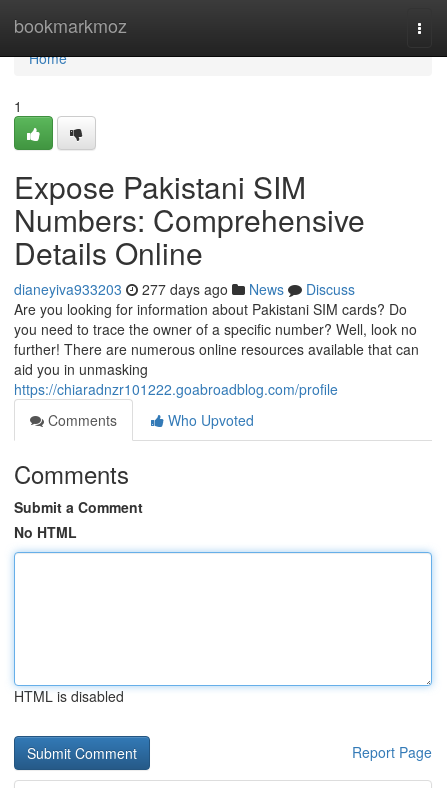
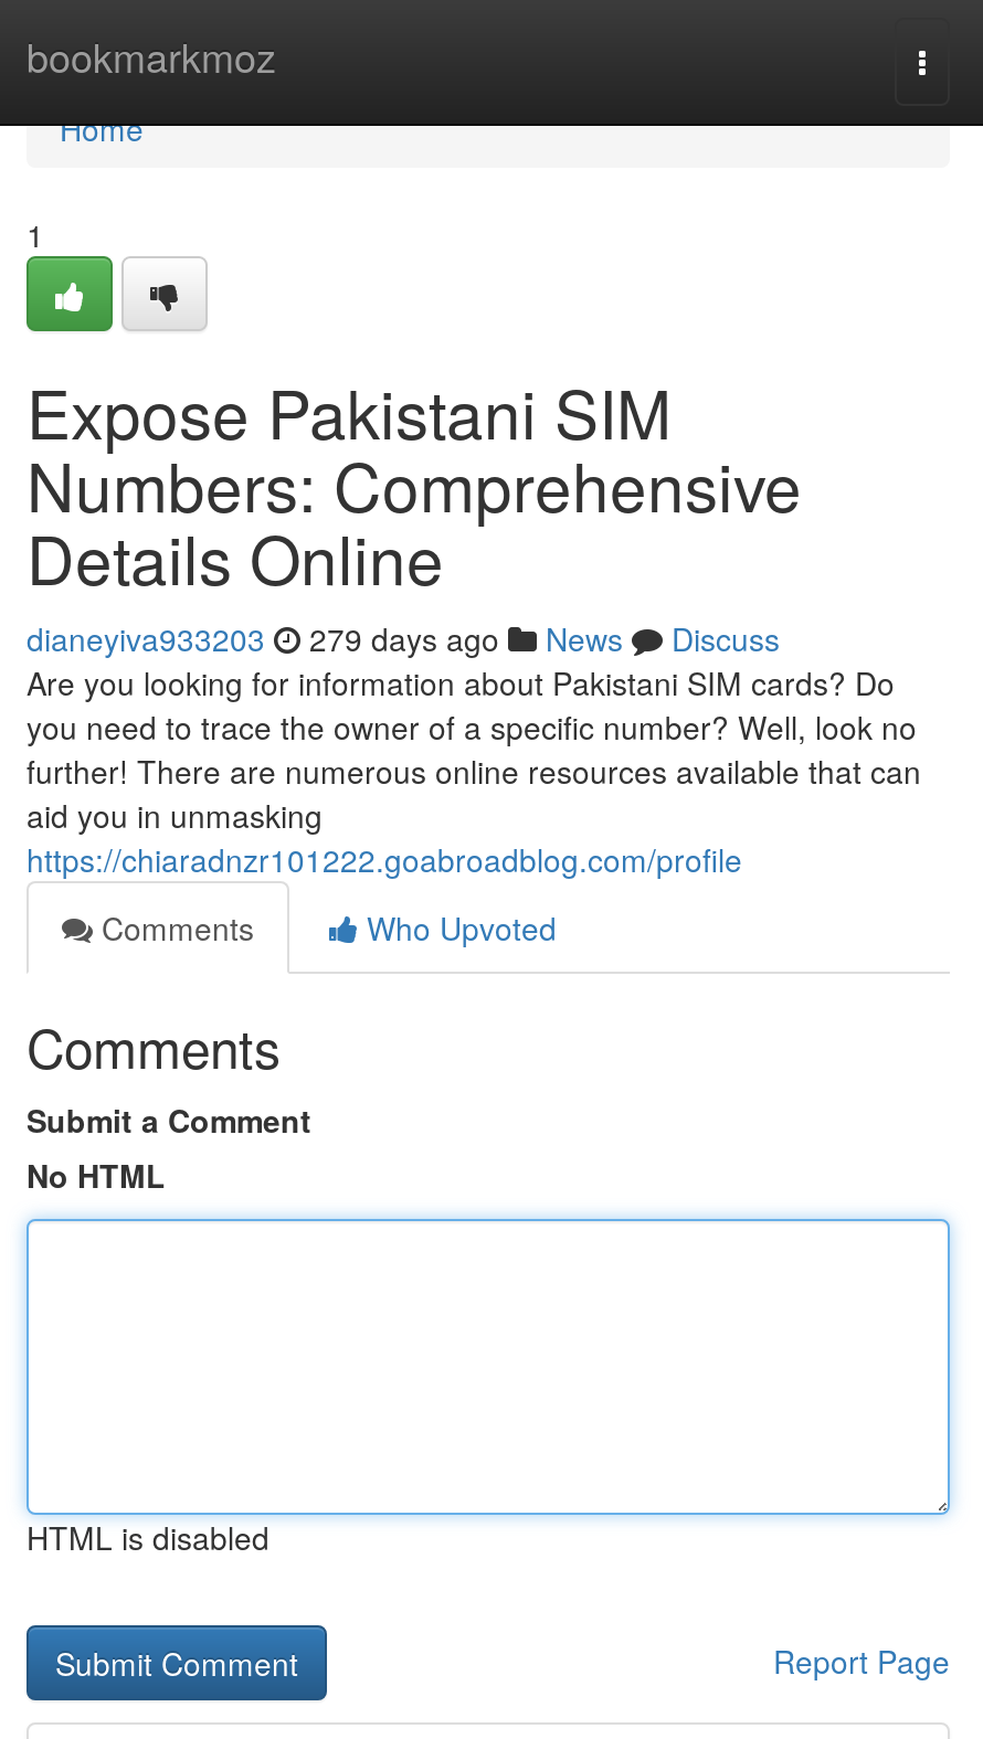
- dianeyiva933203 277 days ago News Discuss
+ dianeyiva933203 279 days ago News Discuss
